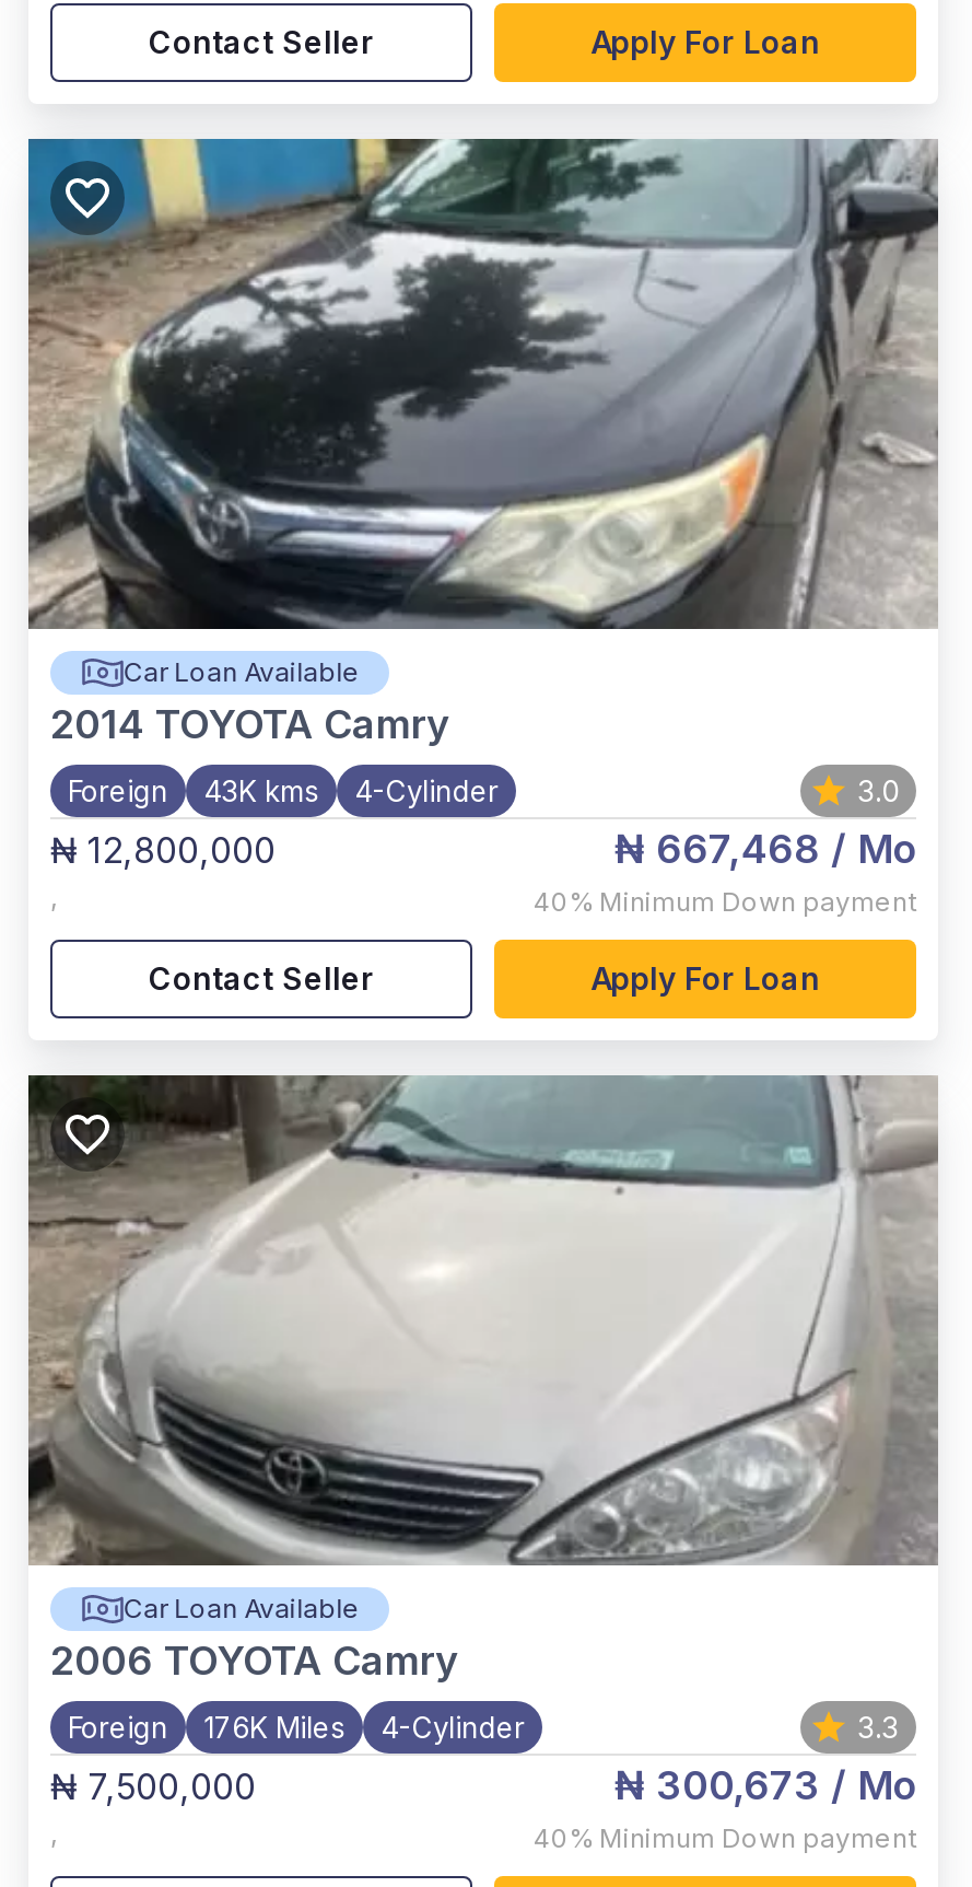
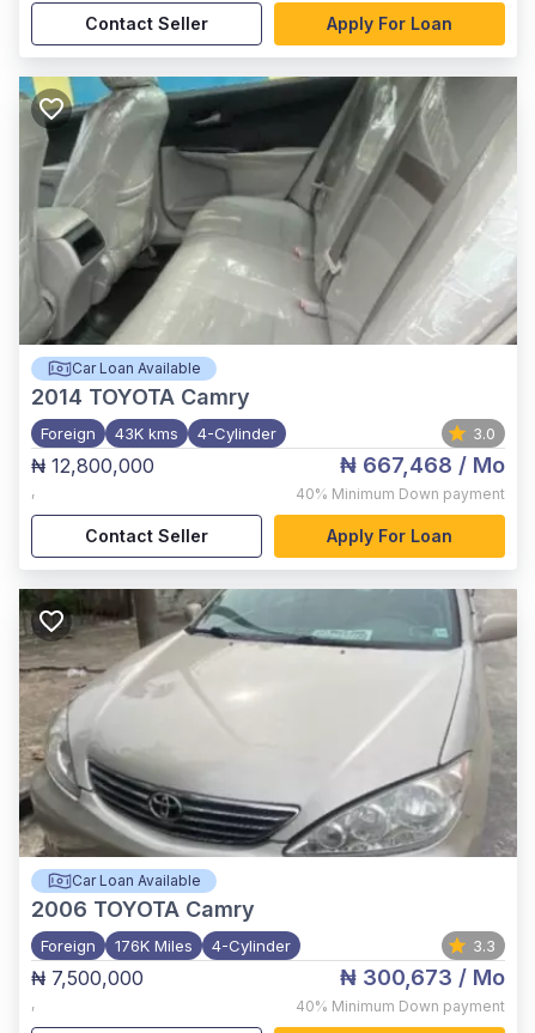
- [image]
+ [image]
